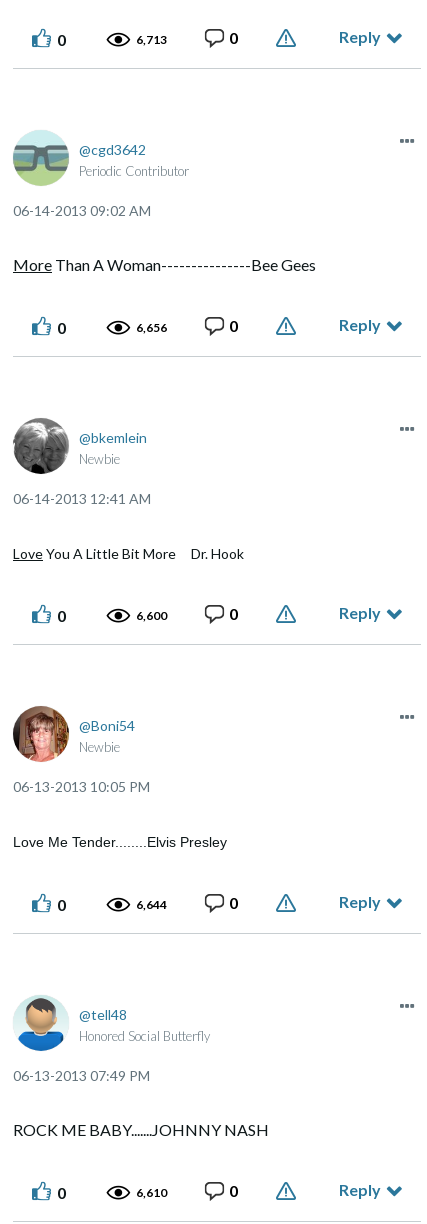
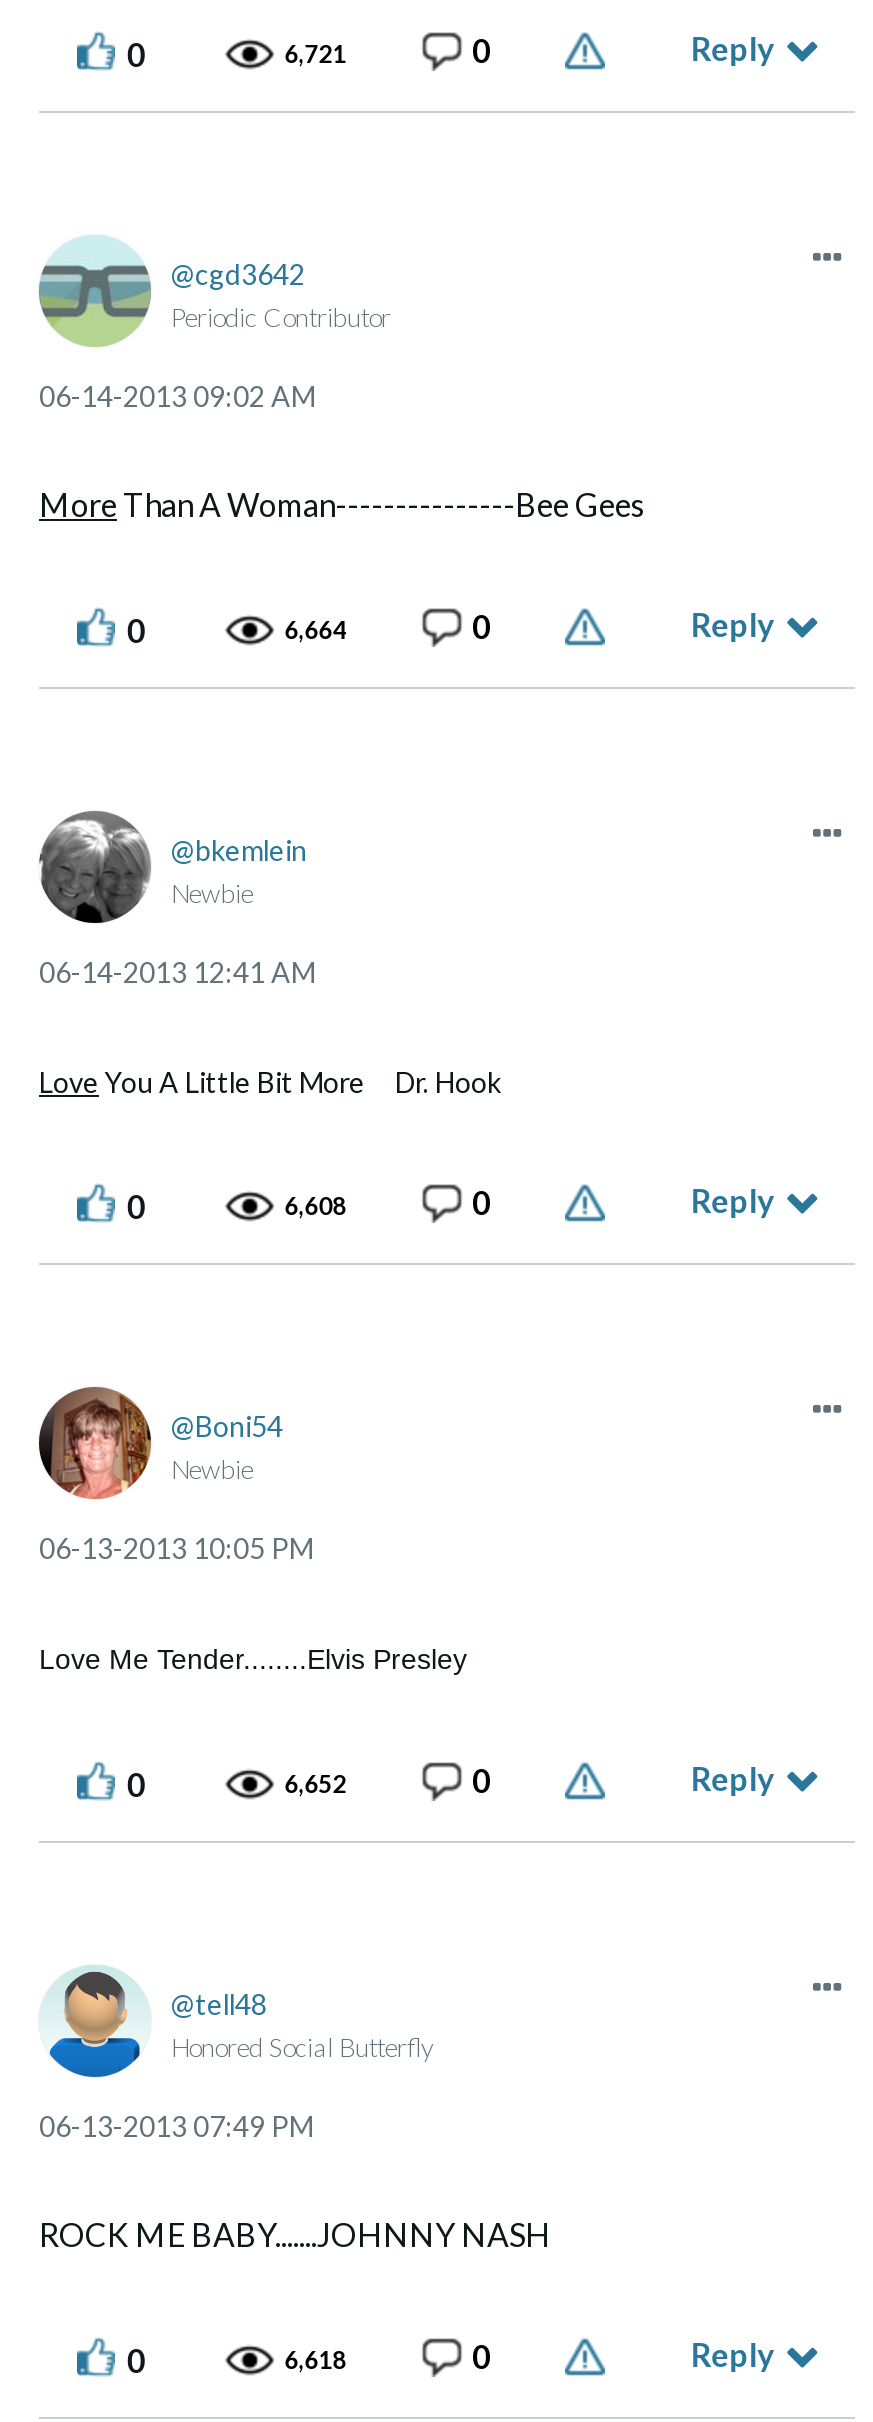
- 6,713
+ 6,721

- 6,656
+ 6,664

- 6,600
+ 6,608

- 6,644
+ 6,652

- 6,610
+ 6,618
